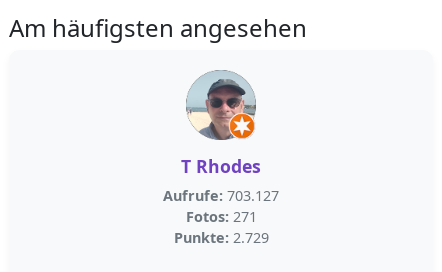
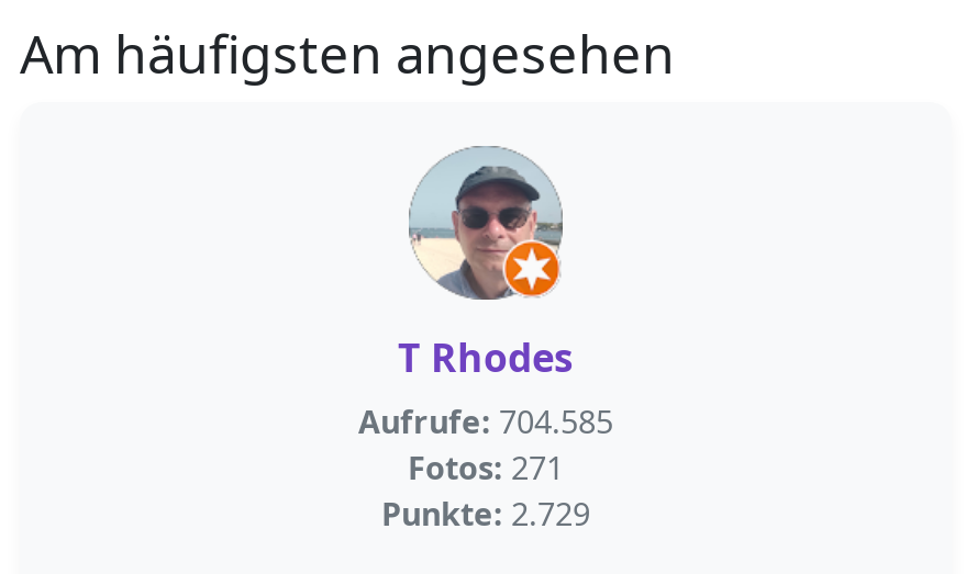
- Aufrufe: 703.127
+ Aufrufe: 704.585
